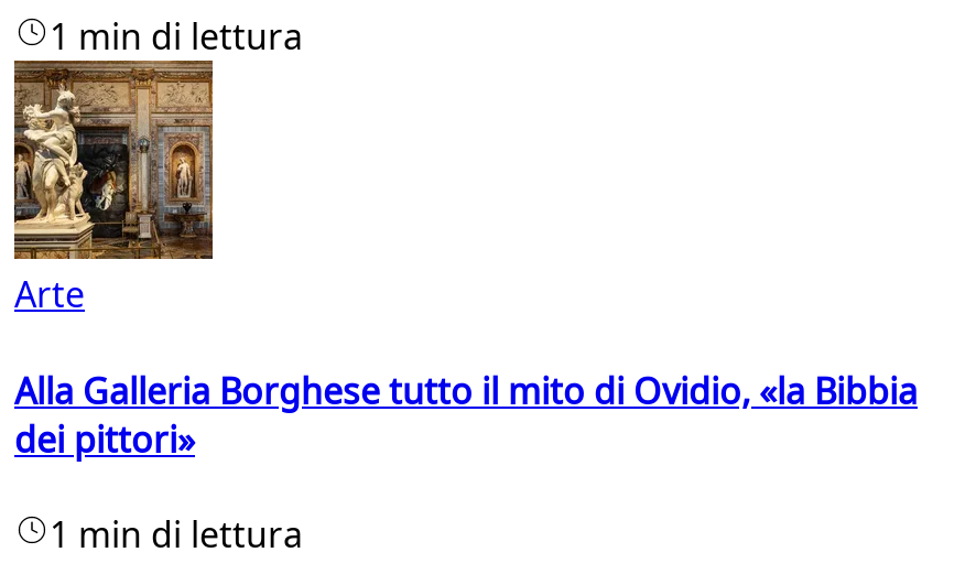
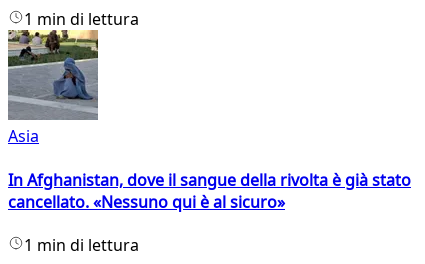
- [image]
- Arte
+ [image]
+ Asia

- Alla Galleria Borghese tutto il mito di Ovidio, «la Bibbia
- dei pittori»
+ In Afghanistan, dove il sangue della rivolta è già stato
+ cancellato. «Nessuno qui è al sicuro»
